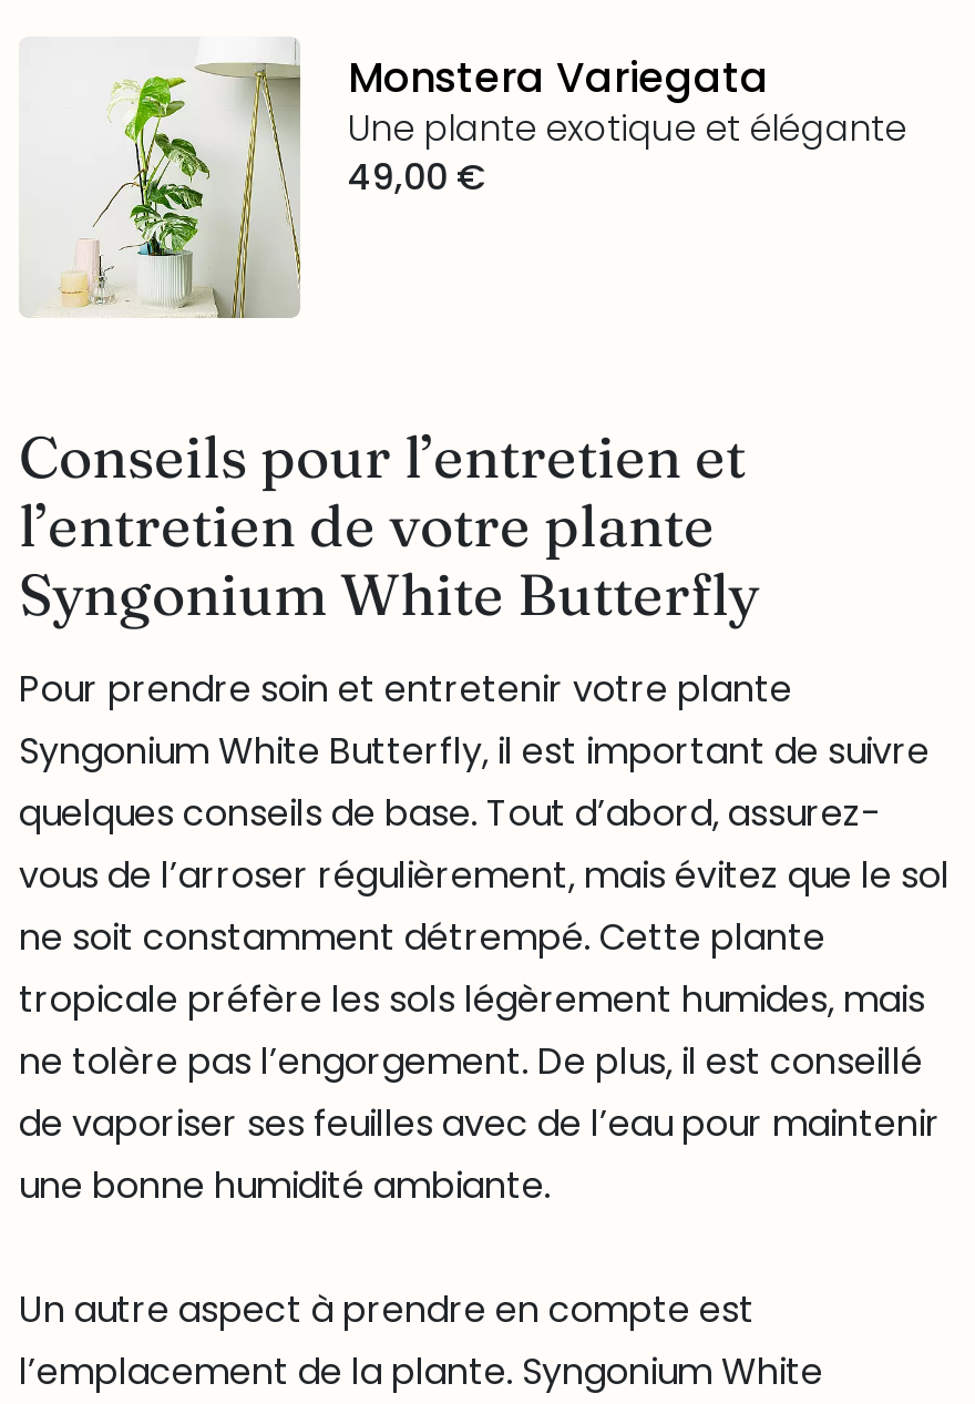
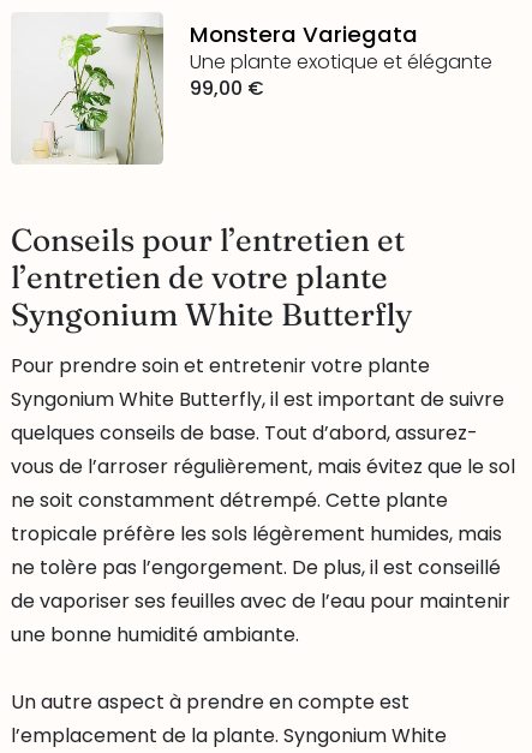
- 49,00 €
+ 99,00 €
